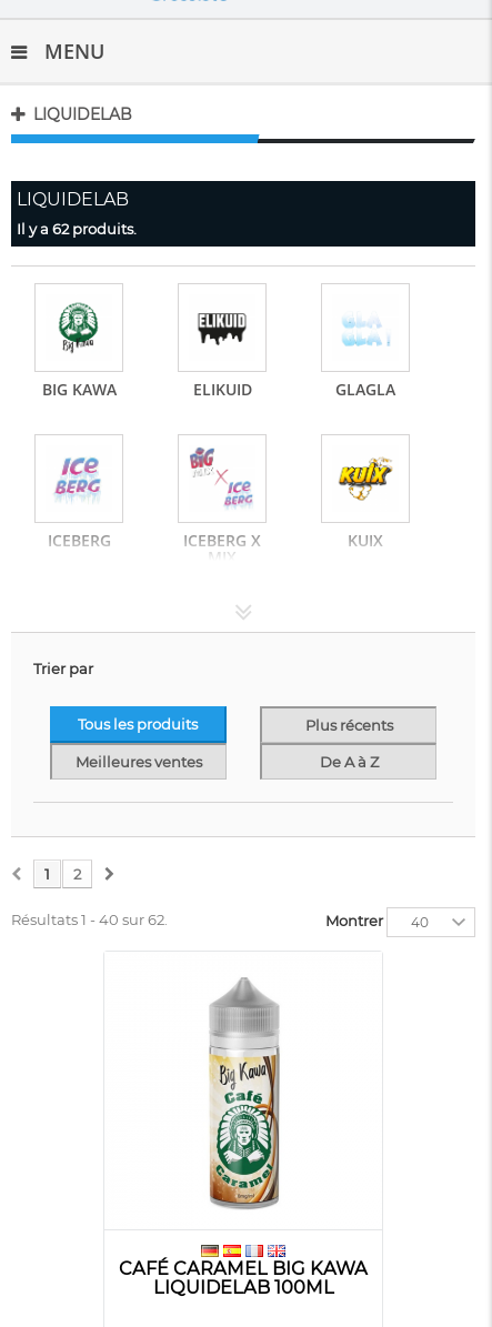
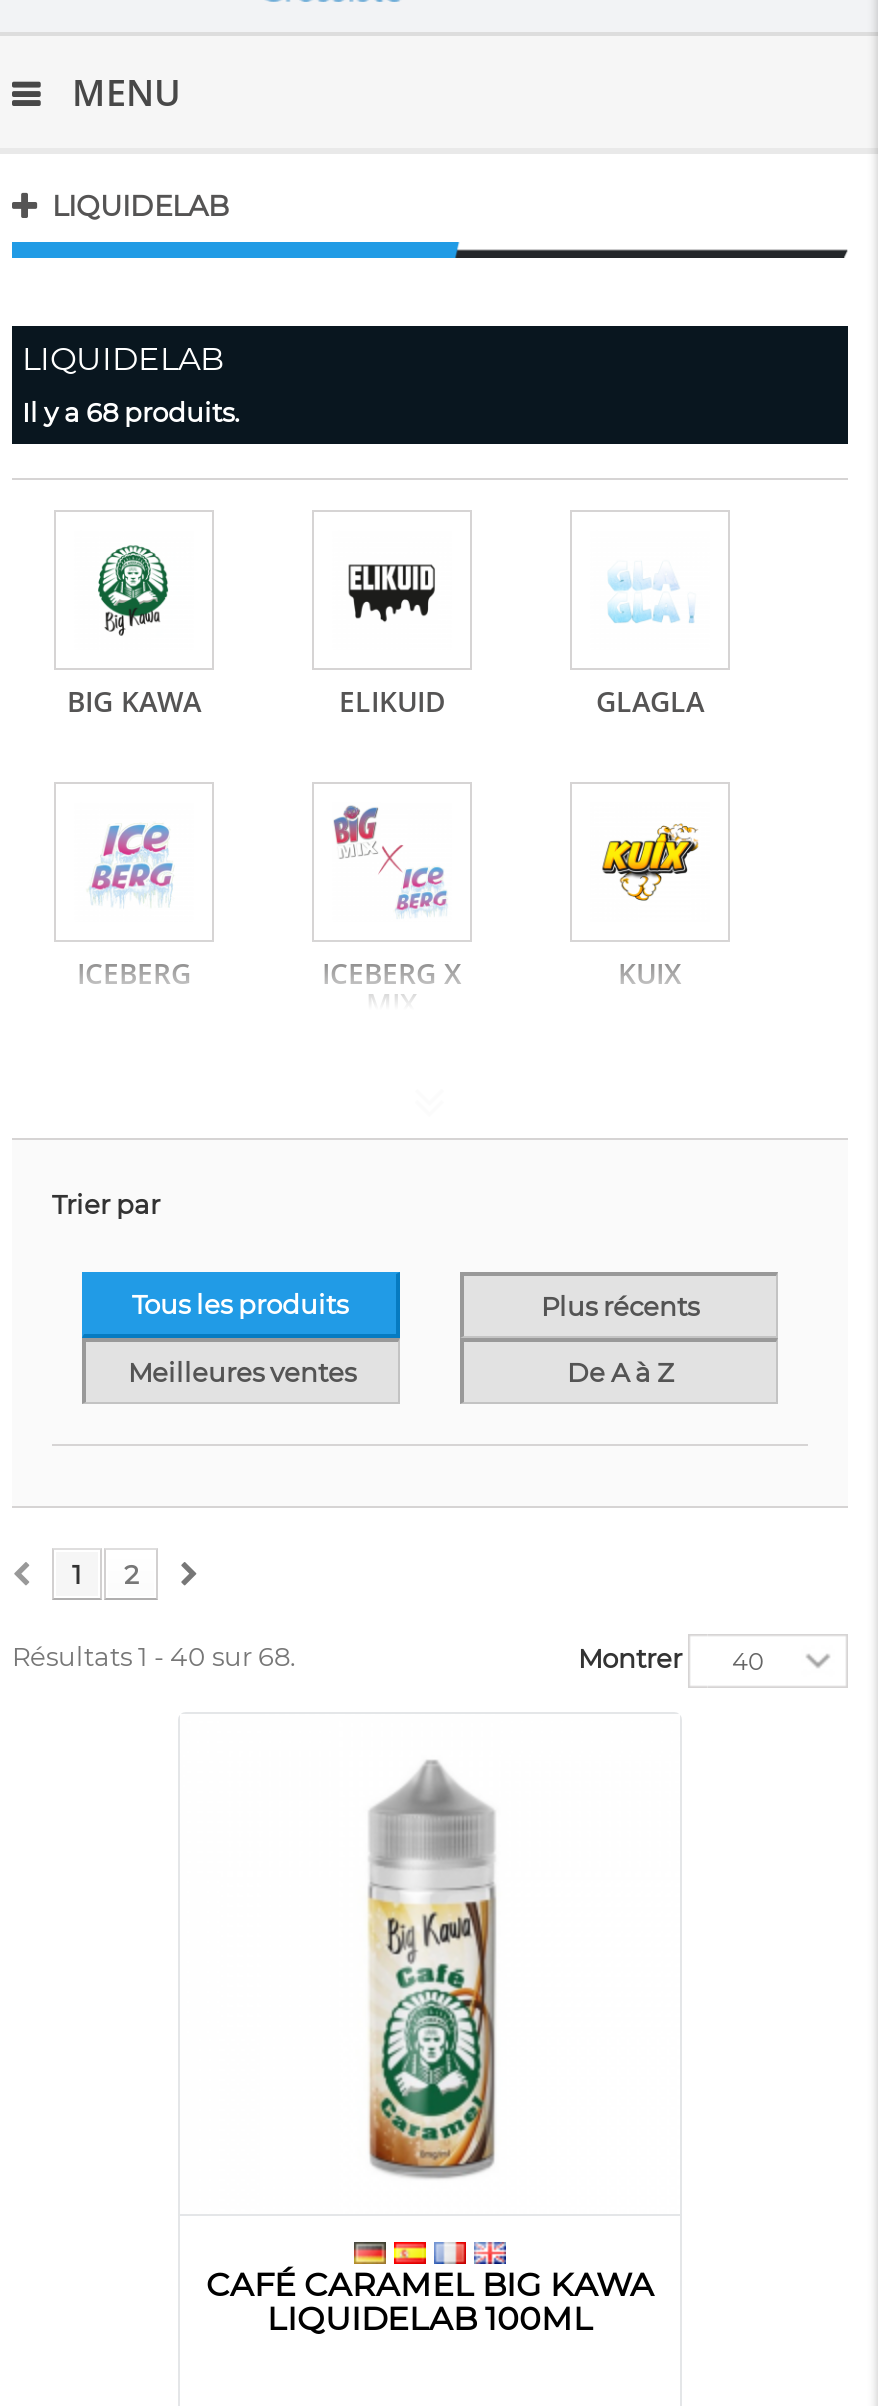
- Il y a 62 produits.
+ Il y a 68 produits.

- Résultats 1 - 40 sur 62.
+ Résultats 1 - 40 sur 68.
